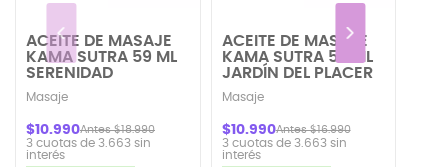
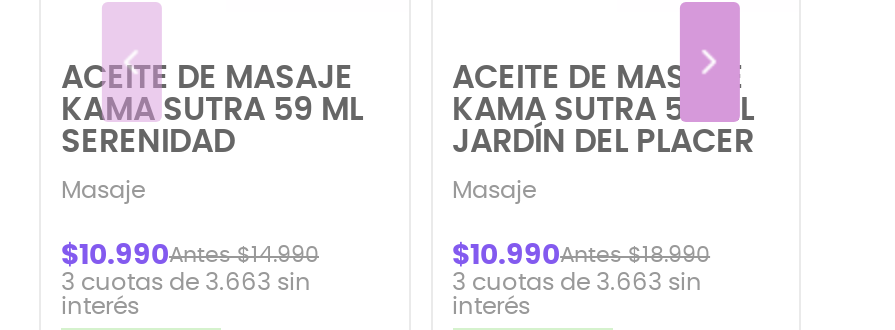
- $10.990Antes $18.990
+ $10.990Antes $14.990

- $10.990Antes $16.990
+ $10.990Antes $18.990
